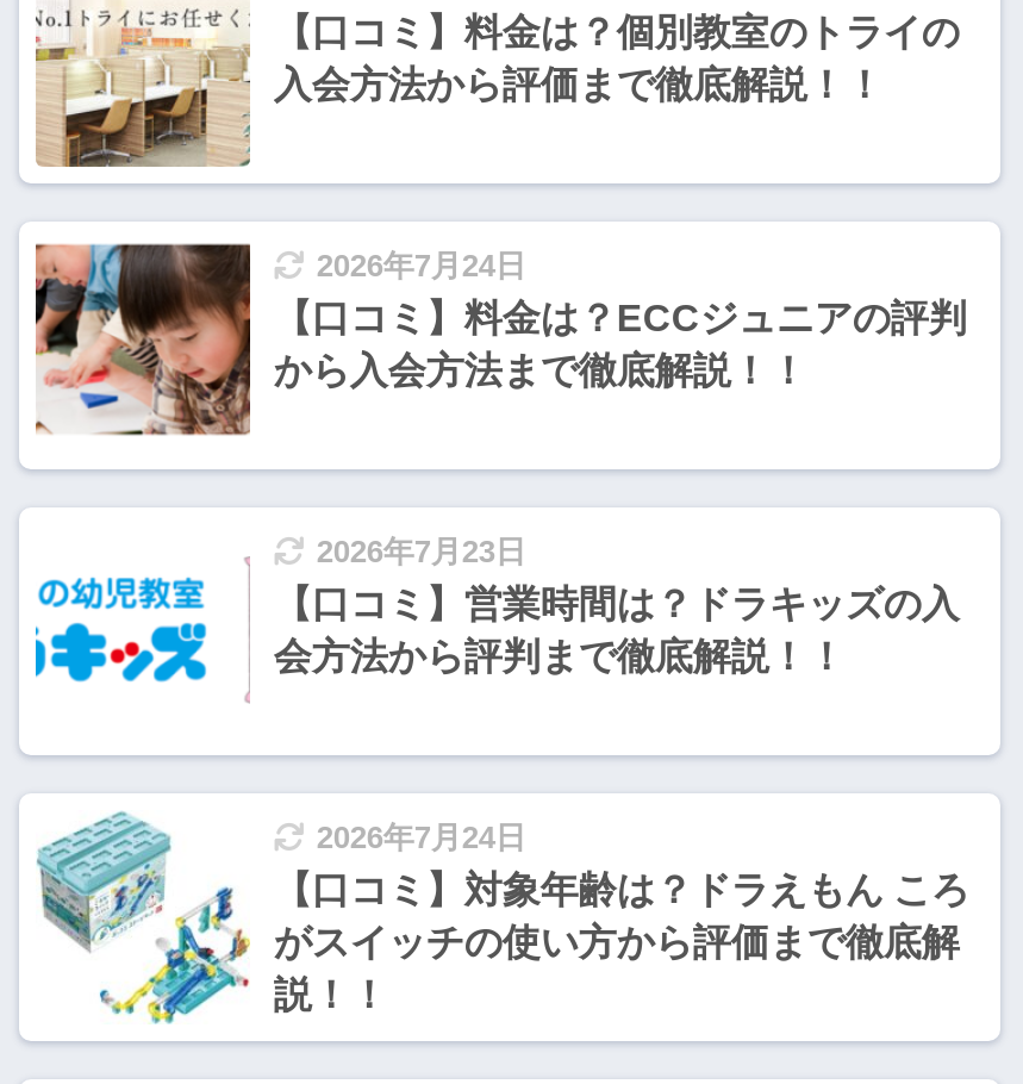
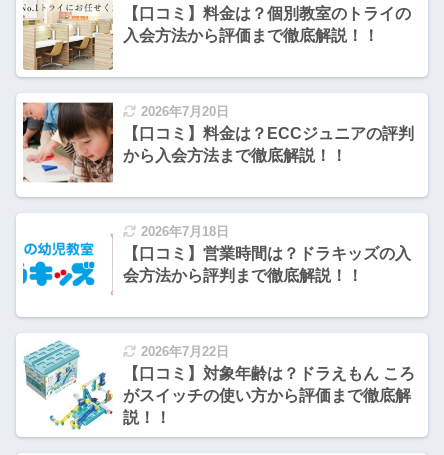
- 2026年7月24日
+ 2026年7月20日

- 2026年7月23日
+ 2026年7月18日

- 2026年7月24日
+ 2026年7月22日
